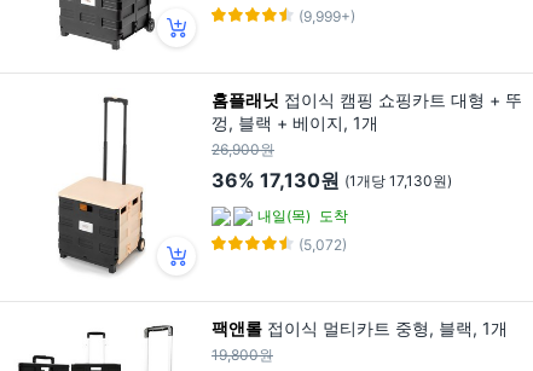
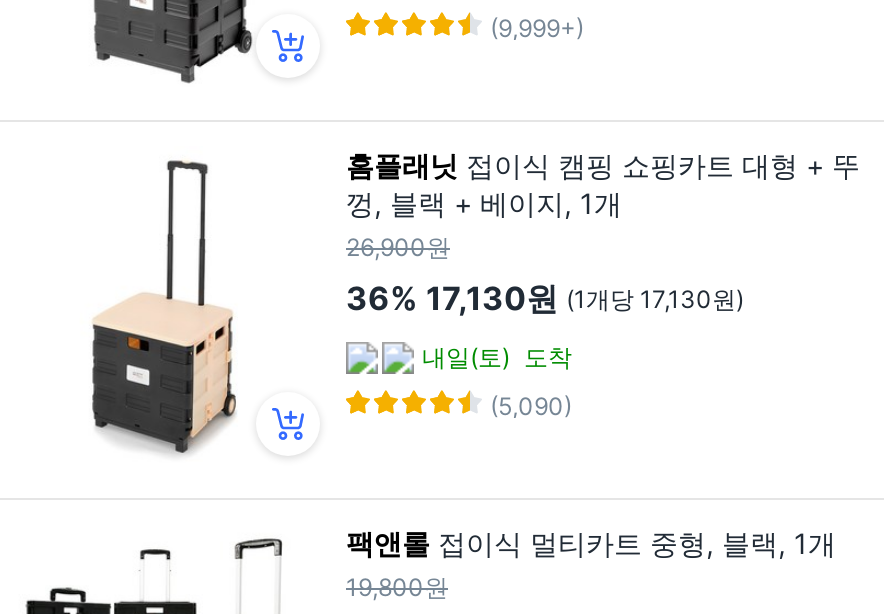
- 내일(목) 도착
+ 내일(토) 도착

- (5,072)
+ (5,090)
